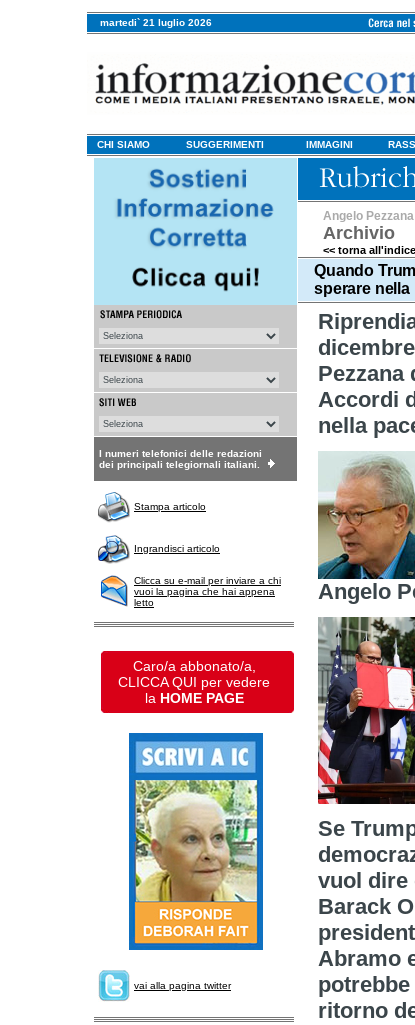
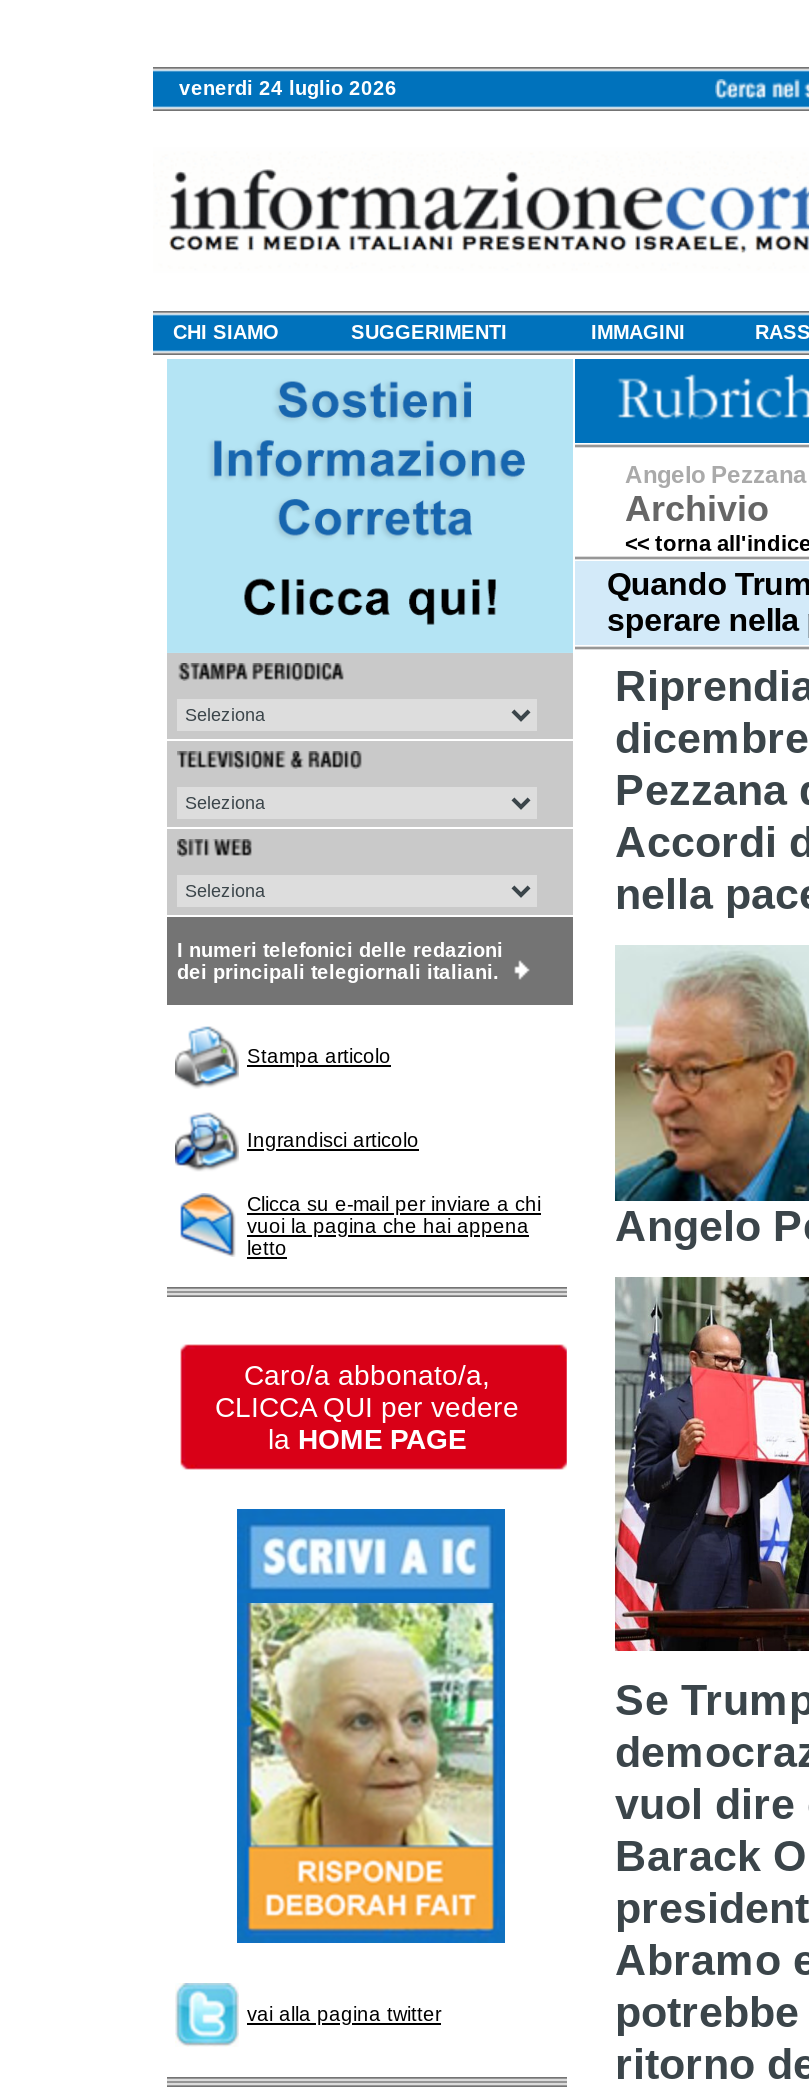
- martedi` 21 luglio 2026
+ venerdi 24 luglio 2026
